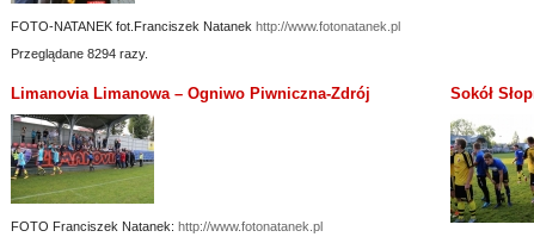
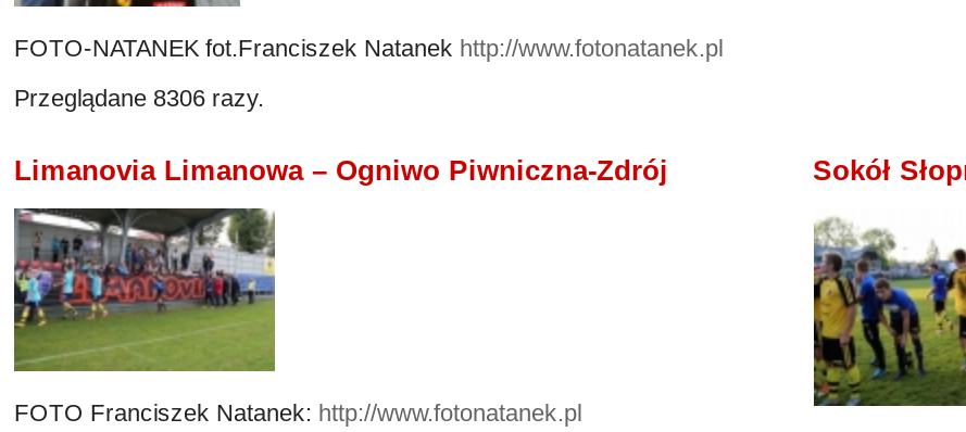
- Przeglądane 8294 razy.
+ Przeglądane 8306 razy.
